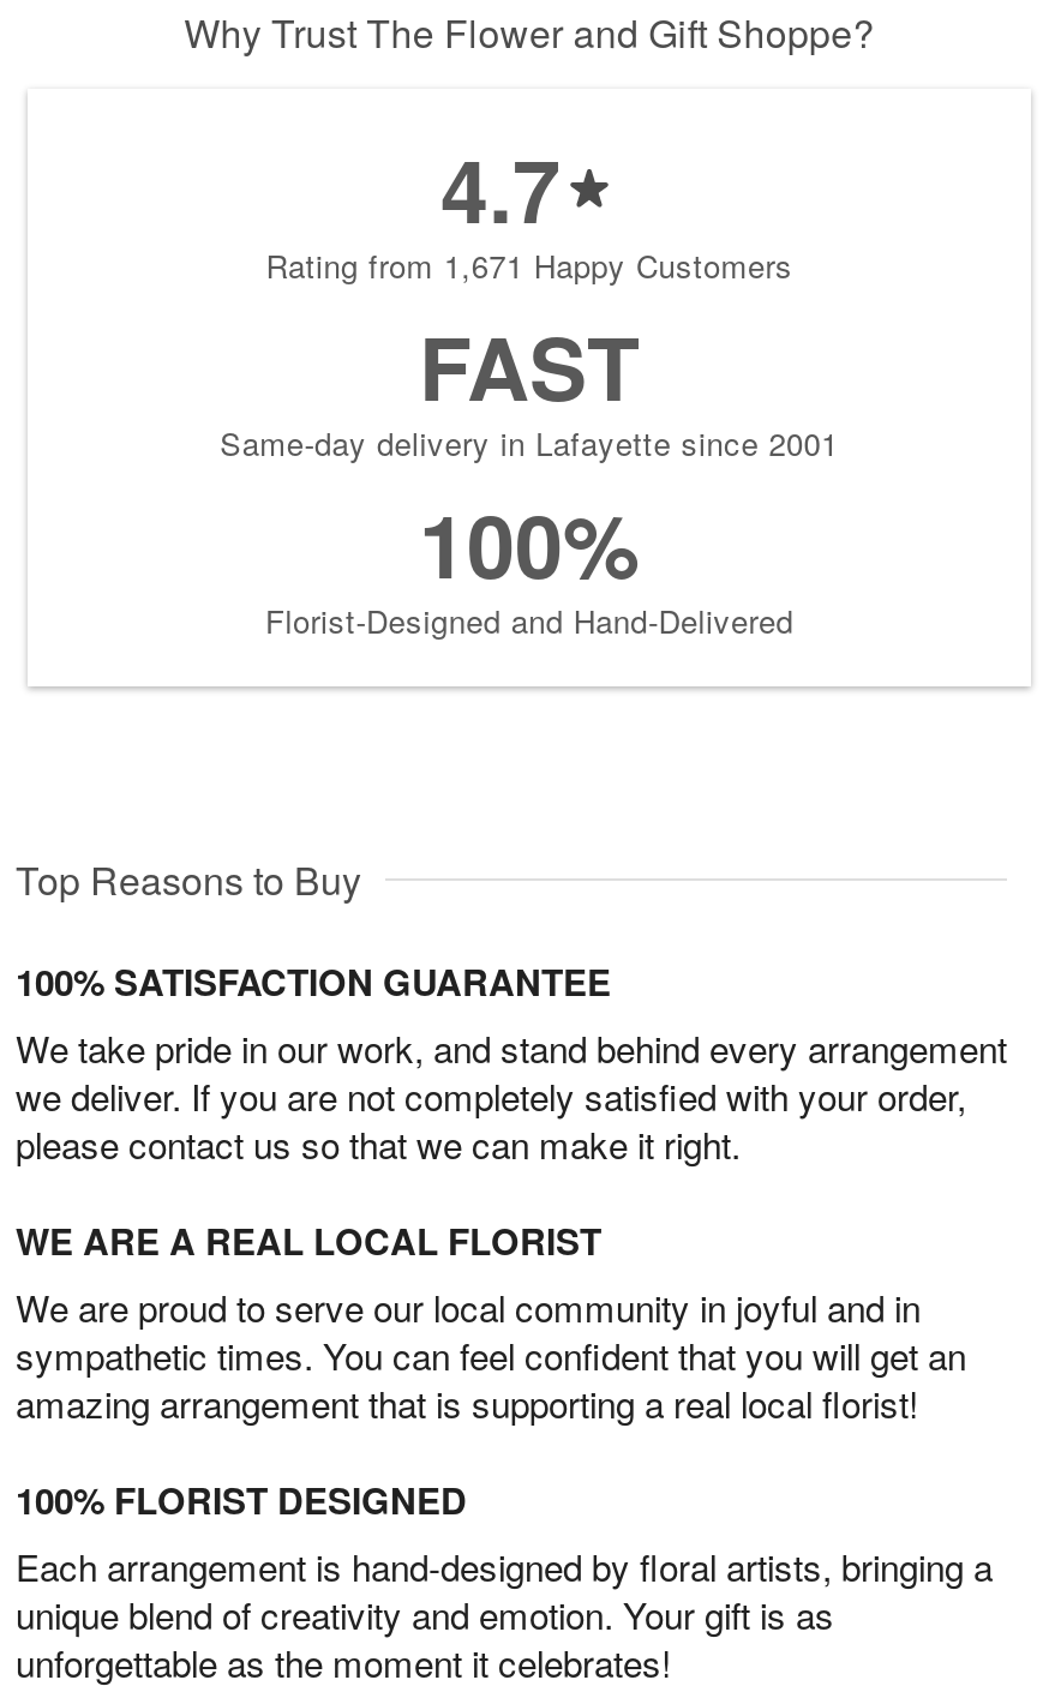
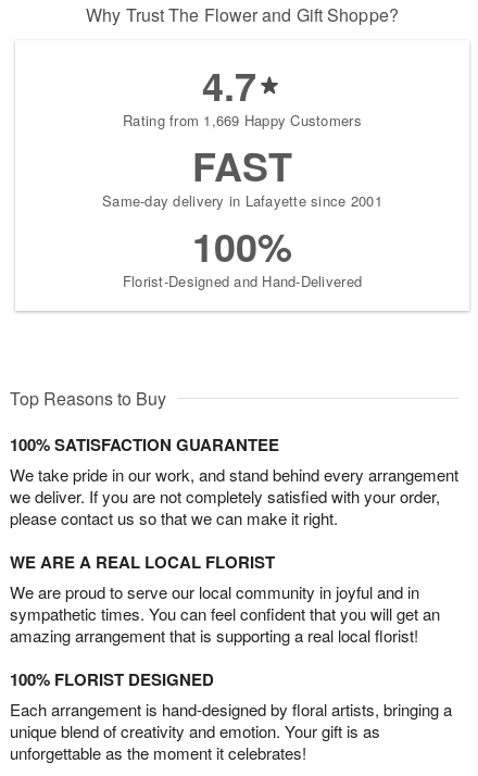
- Rating from 1,671 Happy Customers
+ Rating from 1,669 Happy Customers
